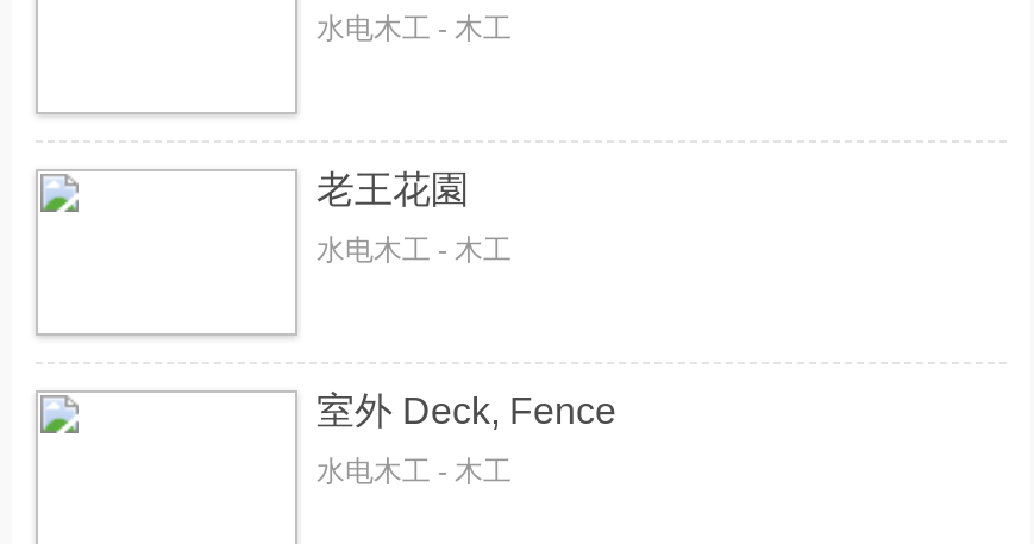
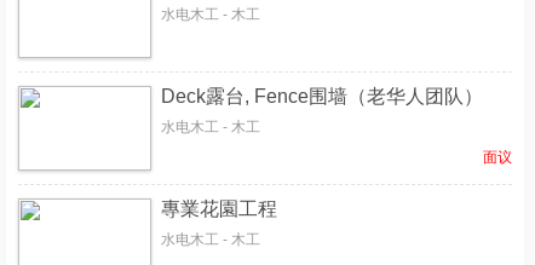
- 老王花園
+ Deck露台, Fence围墙（老华人团队）

- 室外 Deck, Fence
+ 面议
+ 專業花園工程
